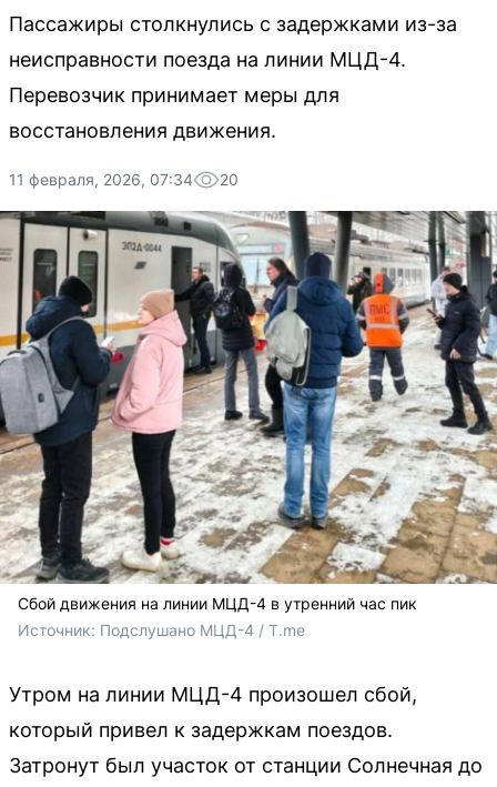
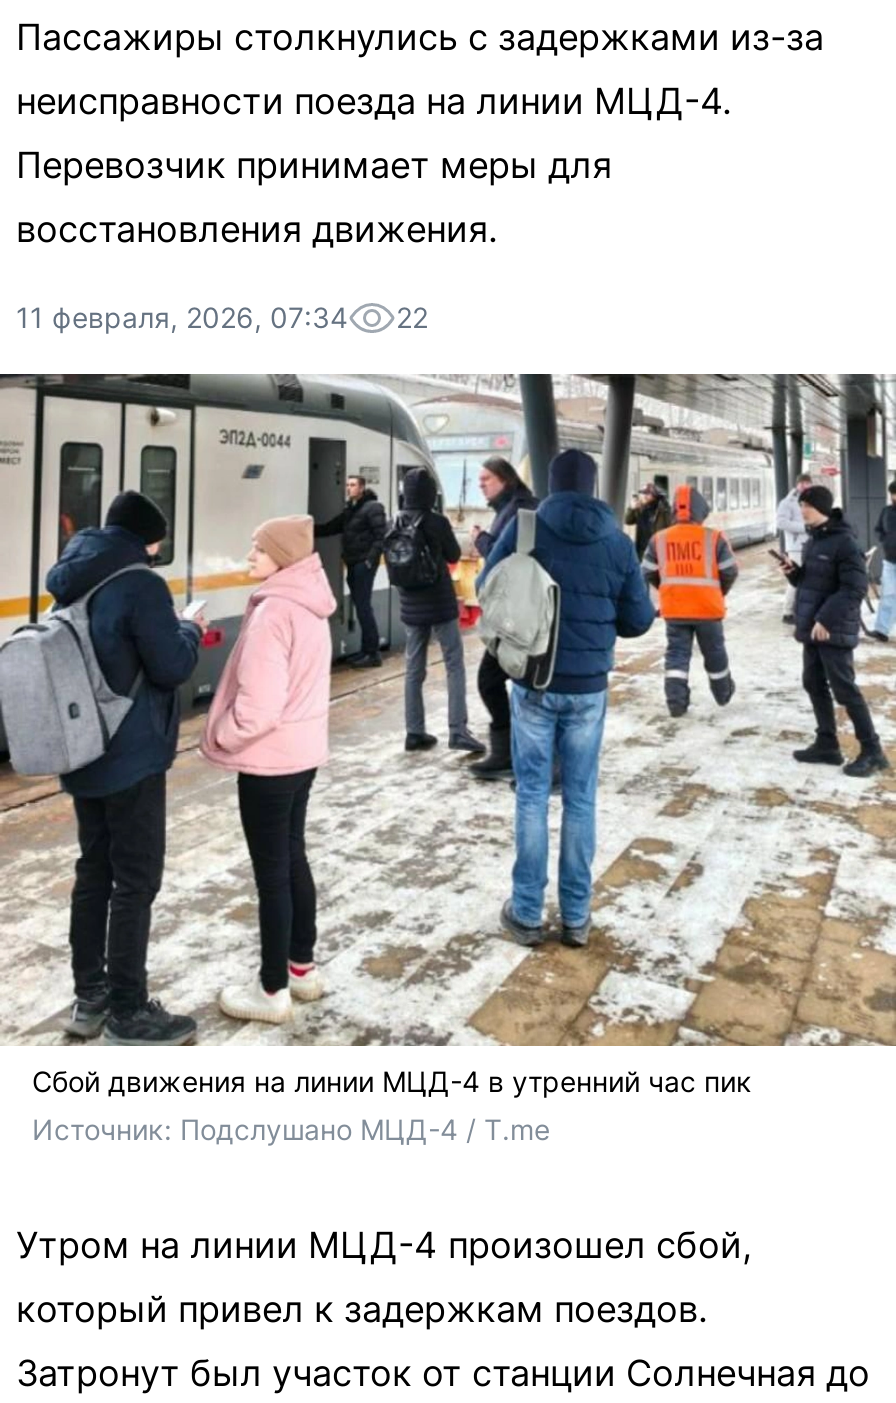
- 11 февраля, 2026, 07:34 20
+ 11 февраля, 2026, 07:34 22
